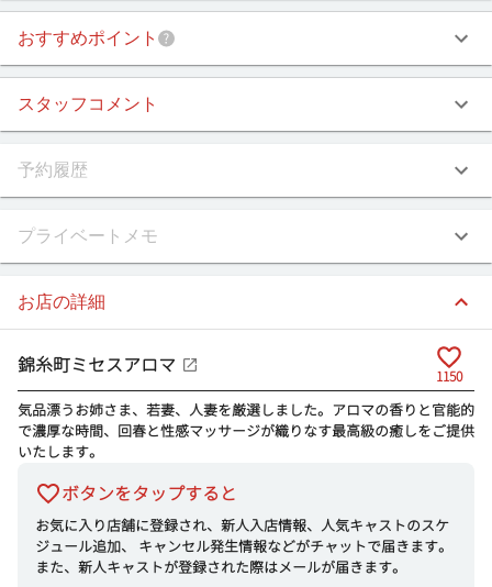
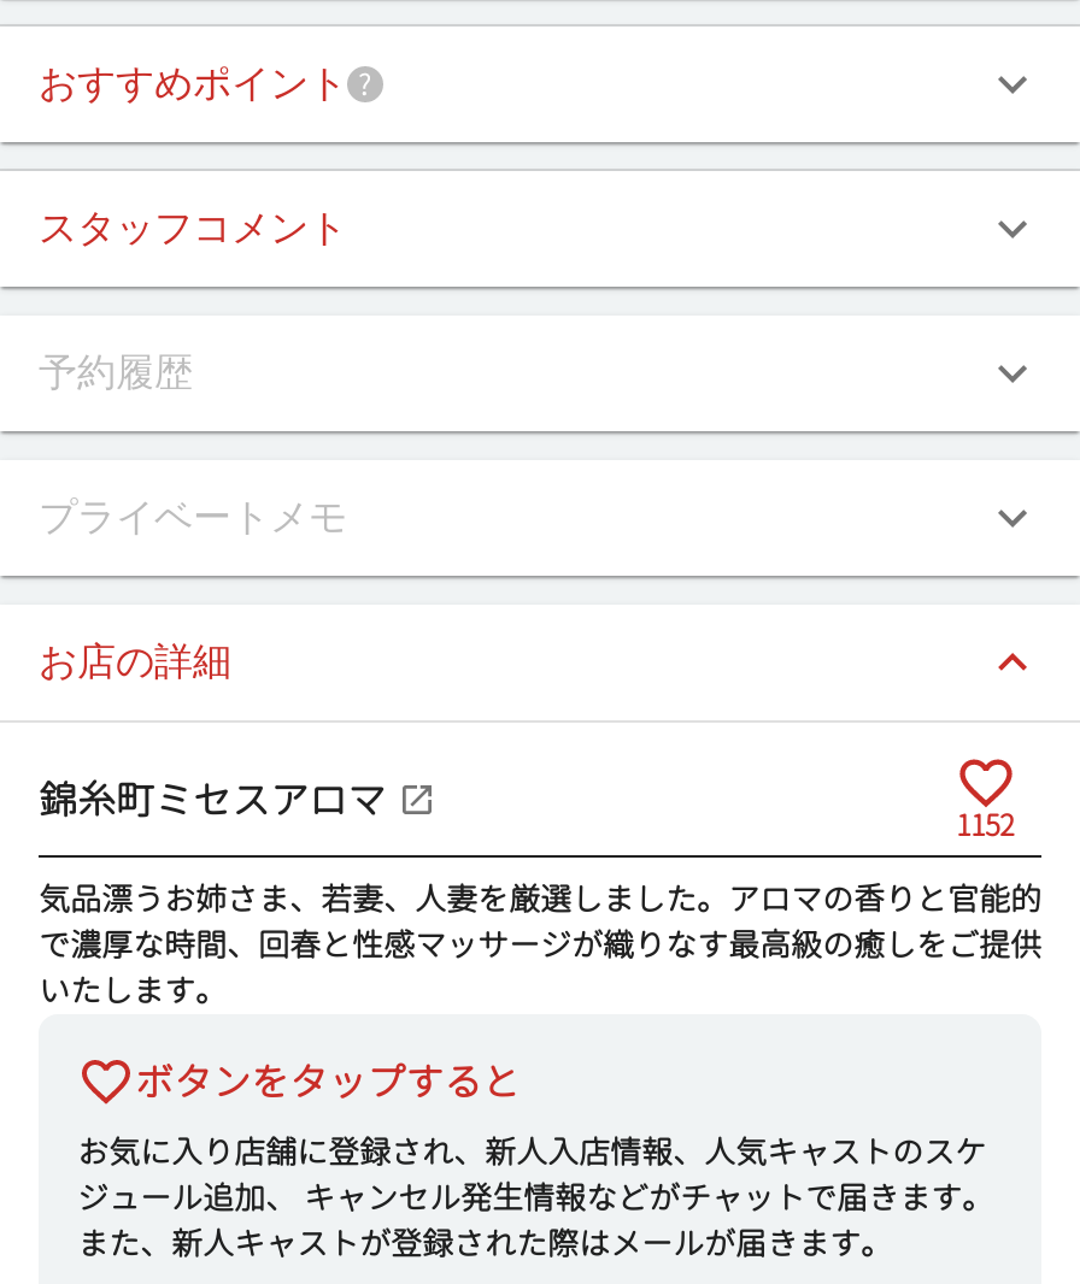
- 1150
+ 1152
